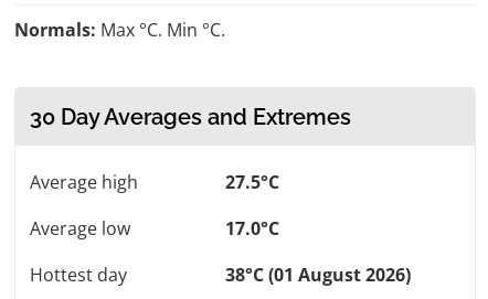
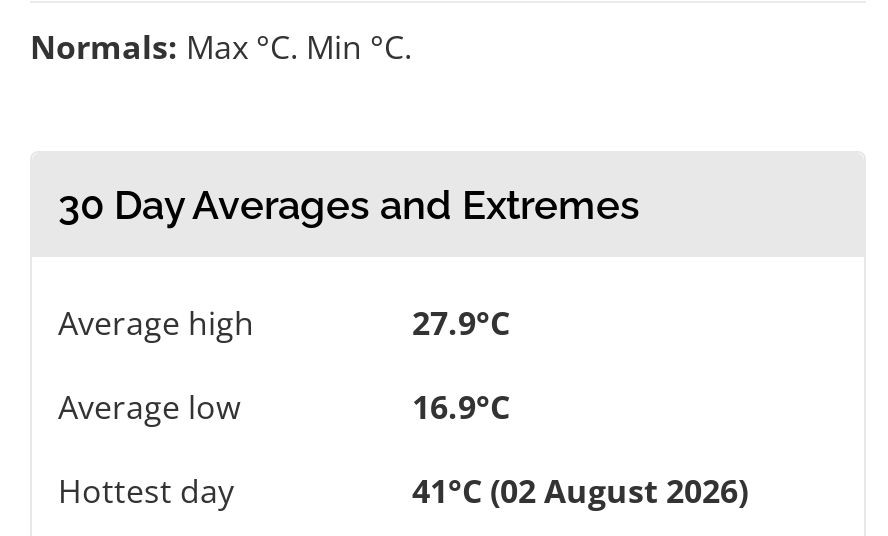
- 27.5°C
+ 27.9°C

- 17.0°C
+ 16.9°C

- 38°C (01 August 2026)
+ 41°C (02 August 2026)
